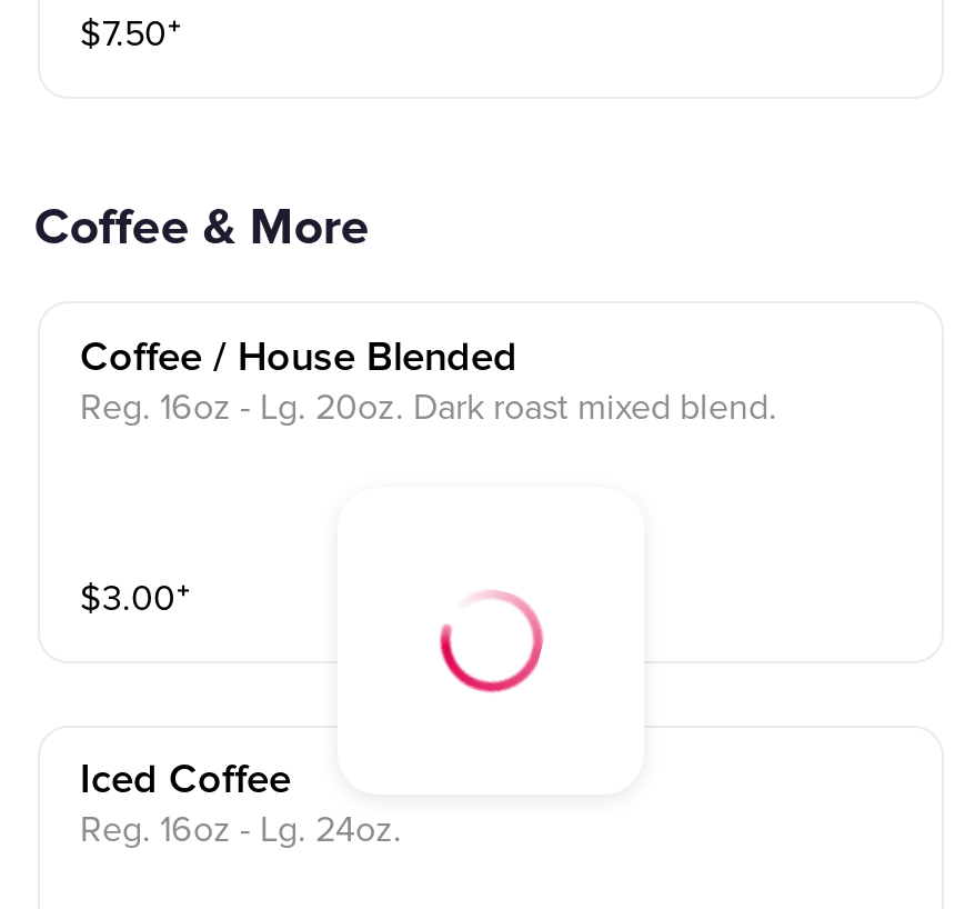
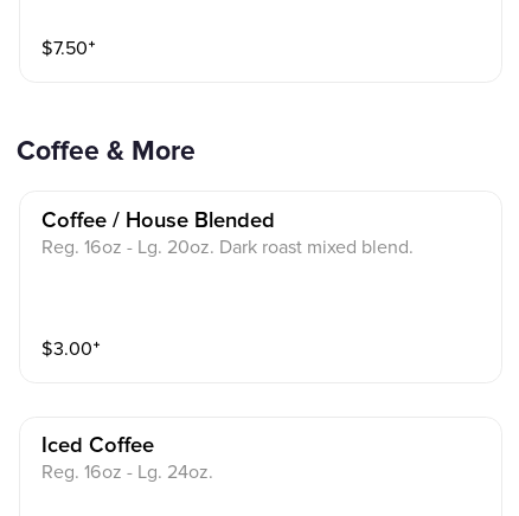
- [image]
